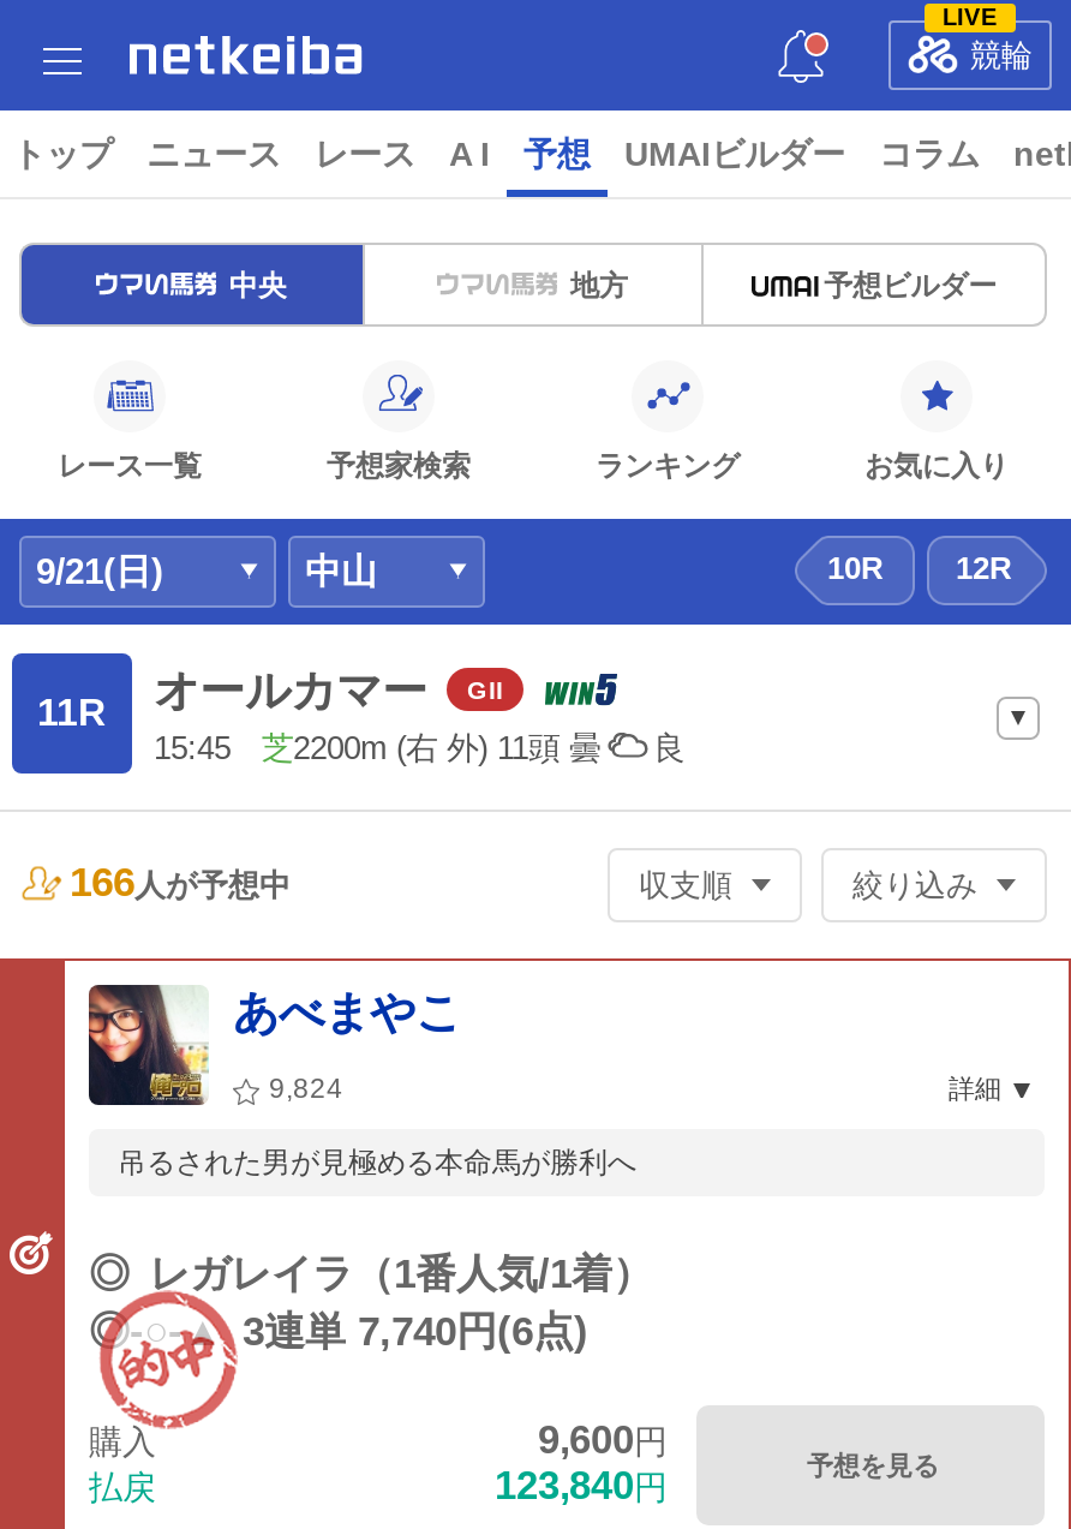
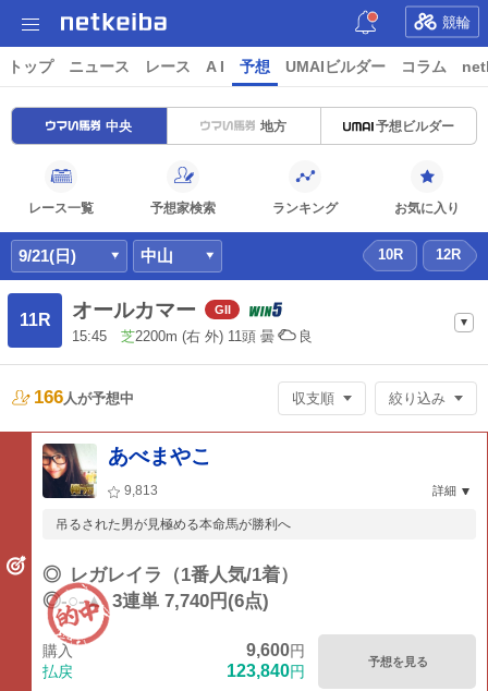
- LIVE

- 9,824
+ 9,813
